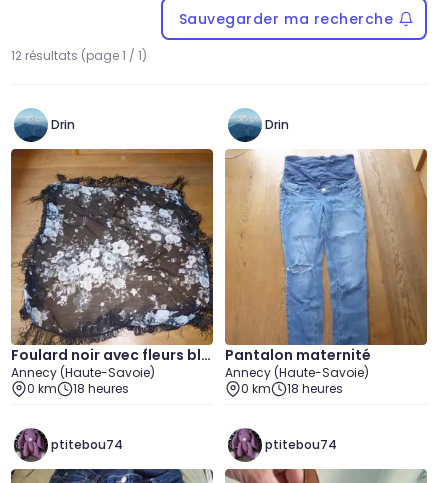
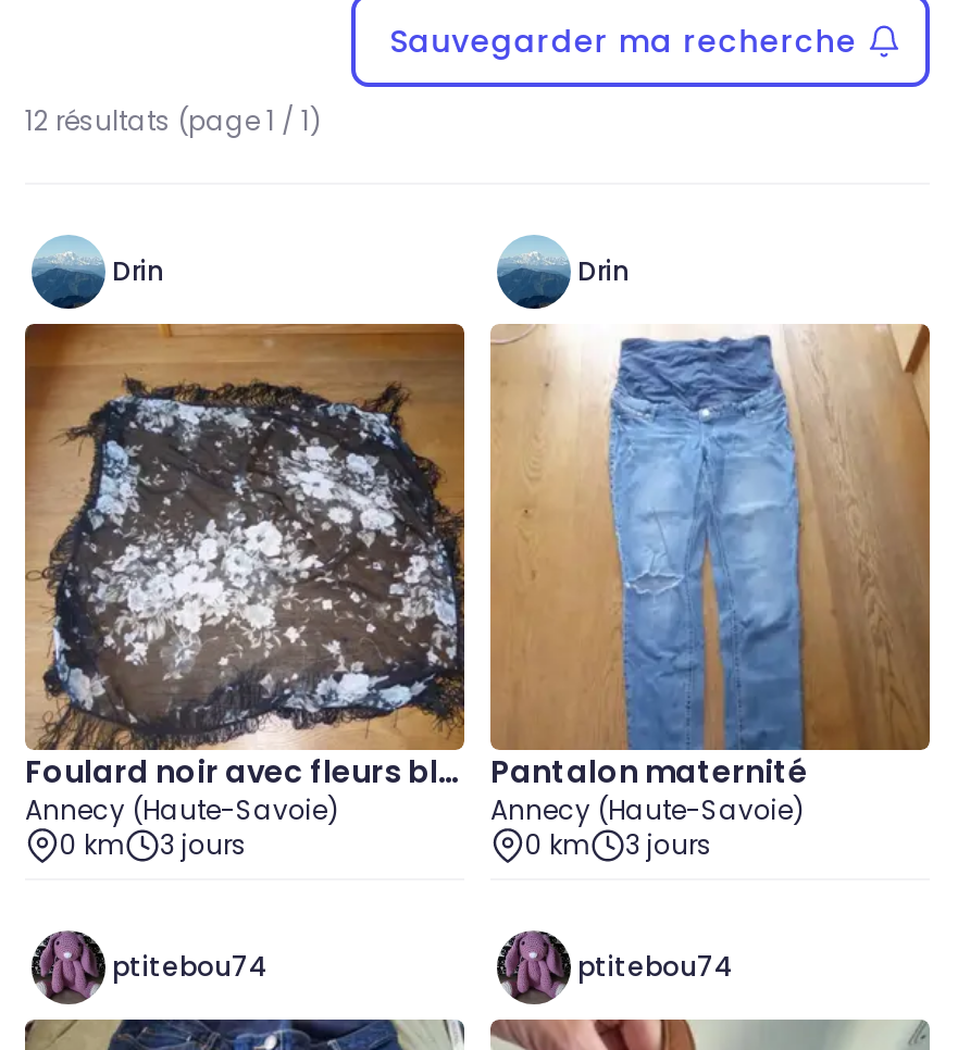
- 0 km 18 heures
+ 0 km 3 jours

- 0 km 18 heures
+ 0 km 3 jours
